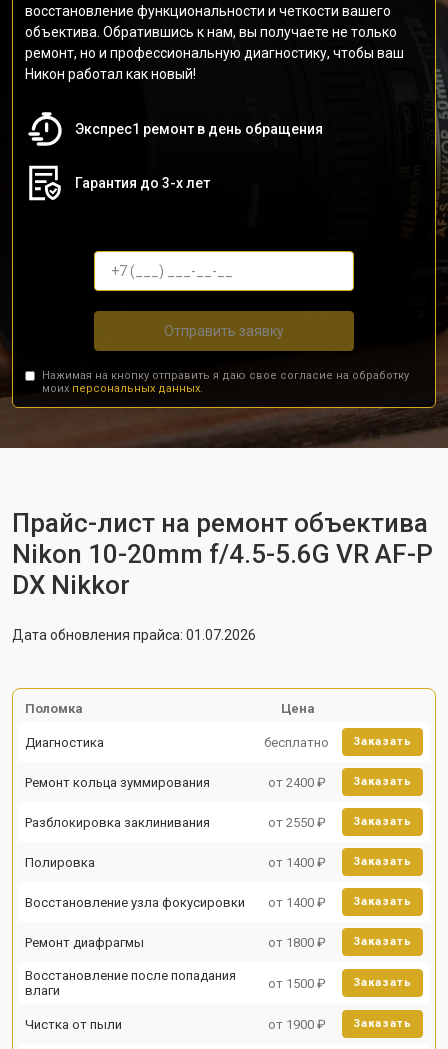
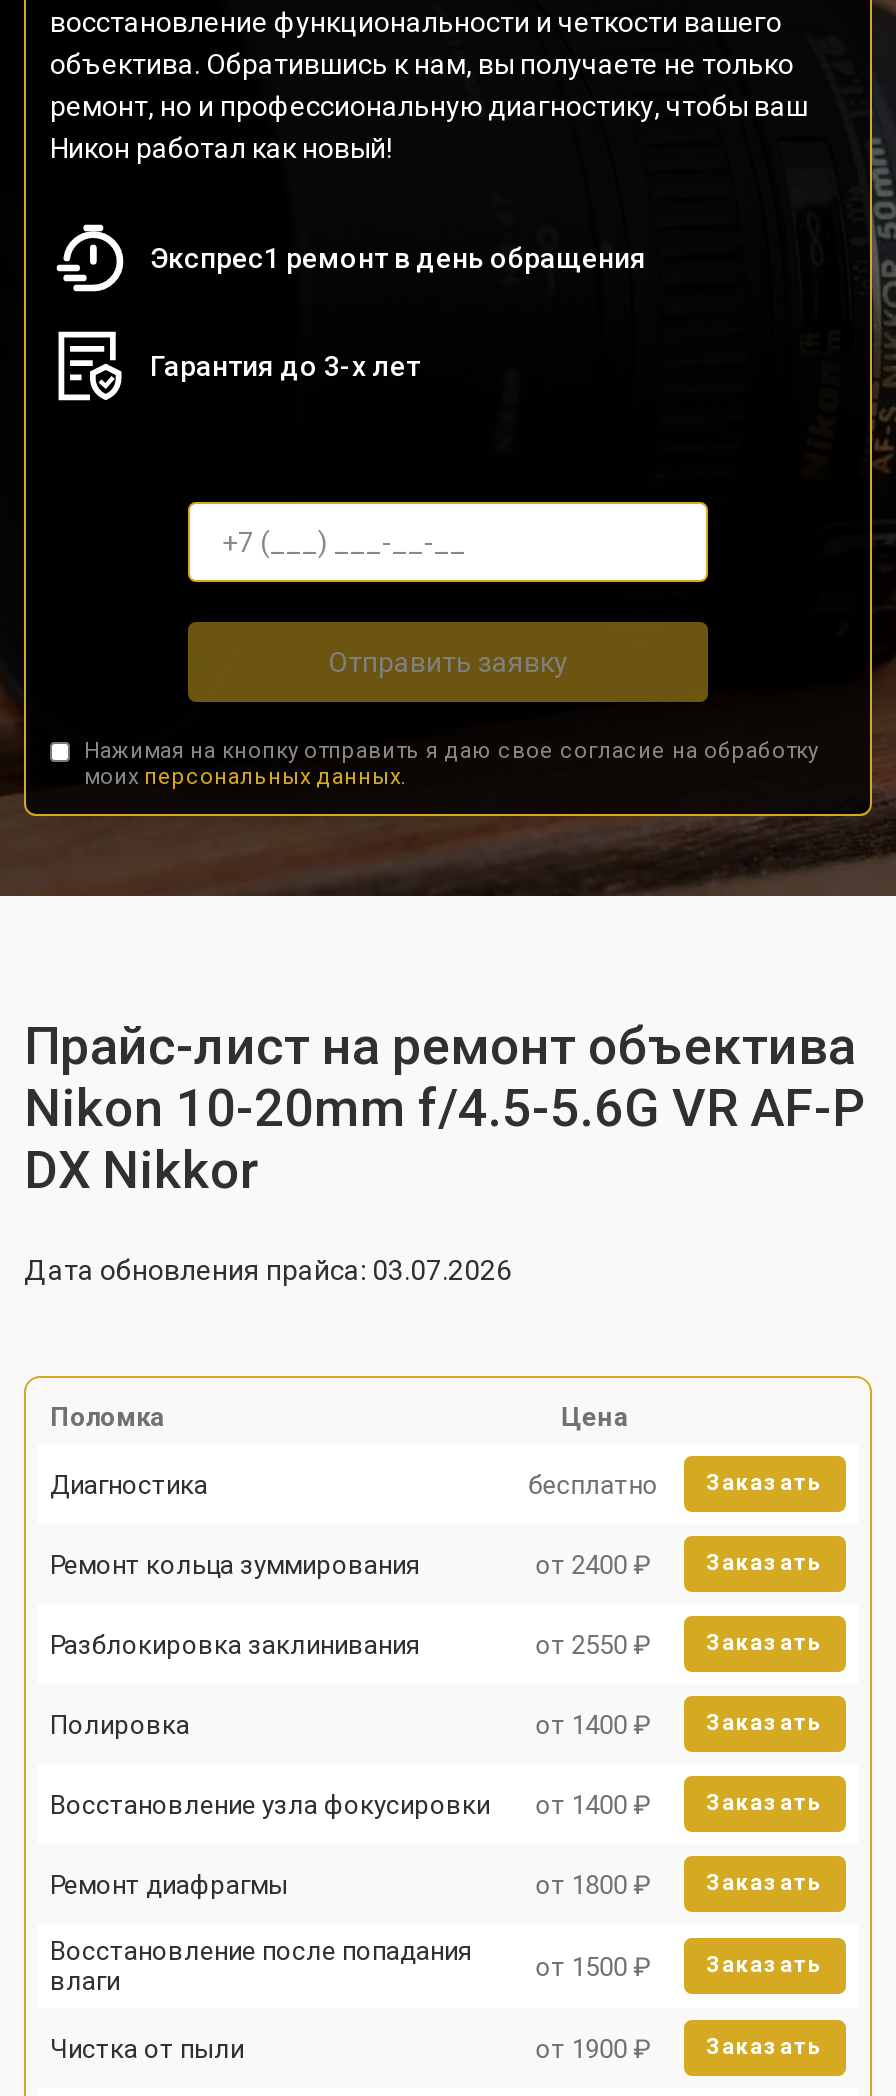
- Дата обновления прайса: 01.07.2026
+ Дата обновления прайса: 03.07.2026
